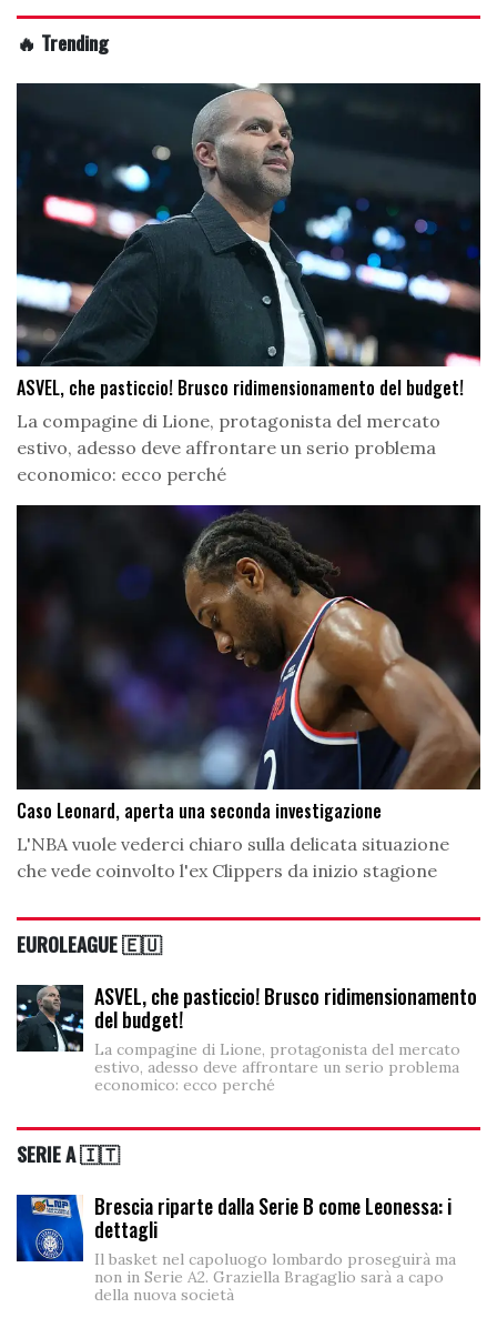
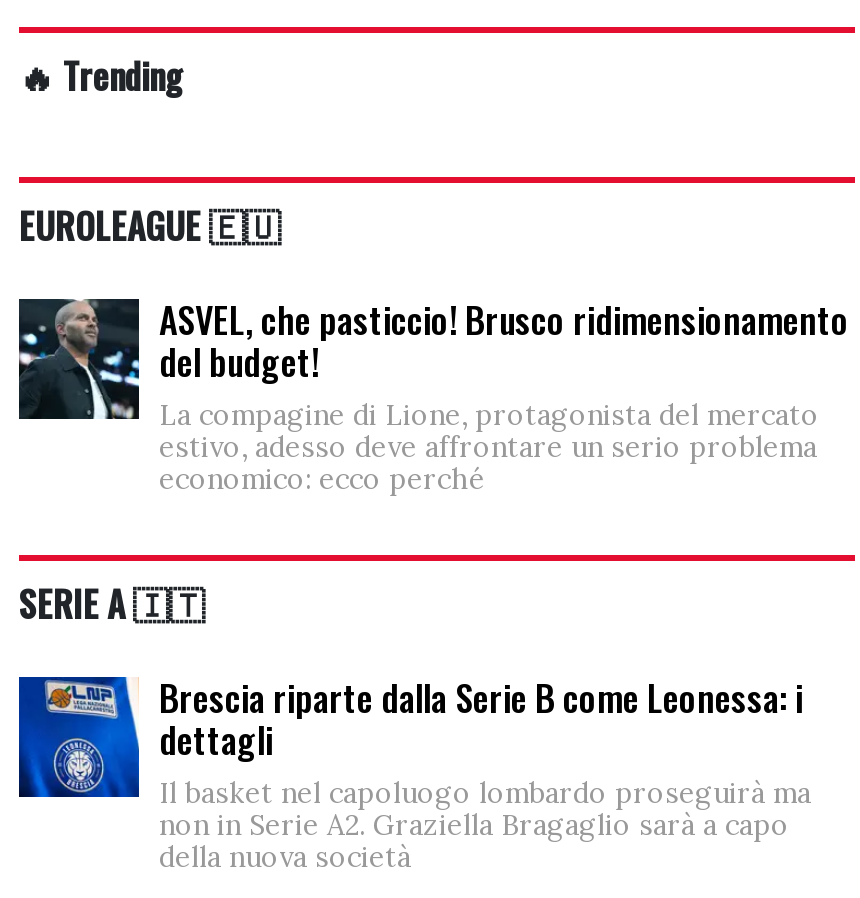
- [image]
- ASVEL, che pasticcio! Brusco ridimensionamento del budget!
- La compagine di Lione, protagonista del mercato
- estivo, adesso deve affrontare un serio problema
- economico: ecco perché

- [image]
- Caso Leonard, aperta una seconda investigazione
- L'NBA vuole vederci chiaro sulla delicata situazione
- che vede coinvolto l'ex Clippers da inizio stagione
